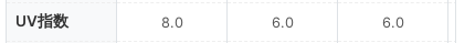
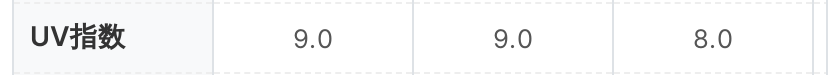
- 8.0
+ 9.0

- 6.0
+ 9.0

- 6.0
+ 8.0
